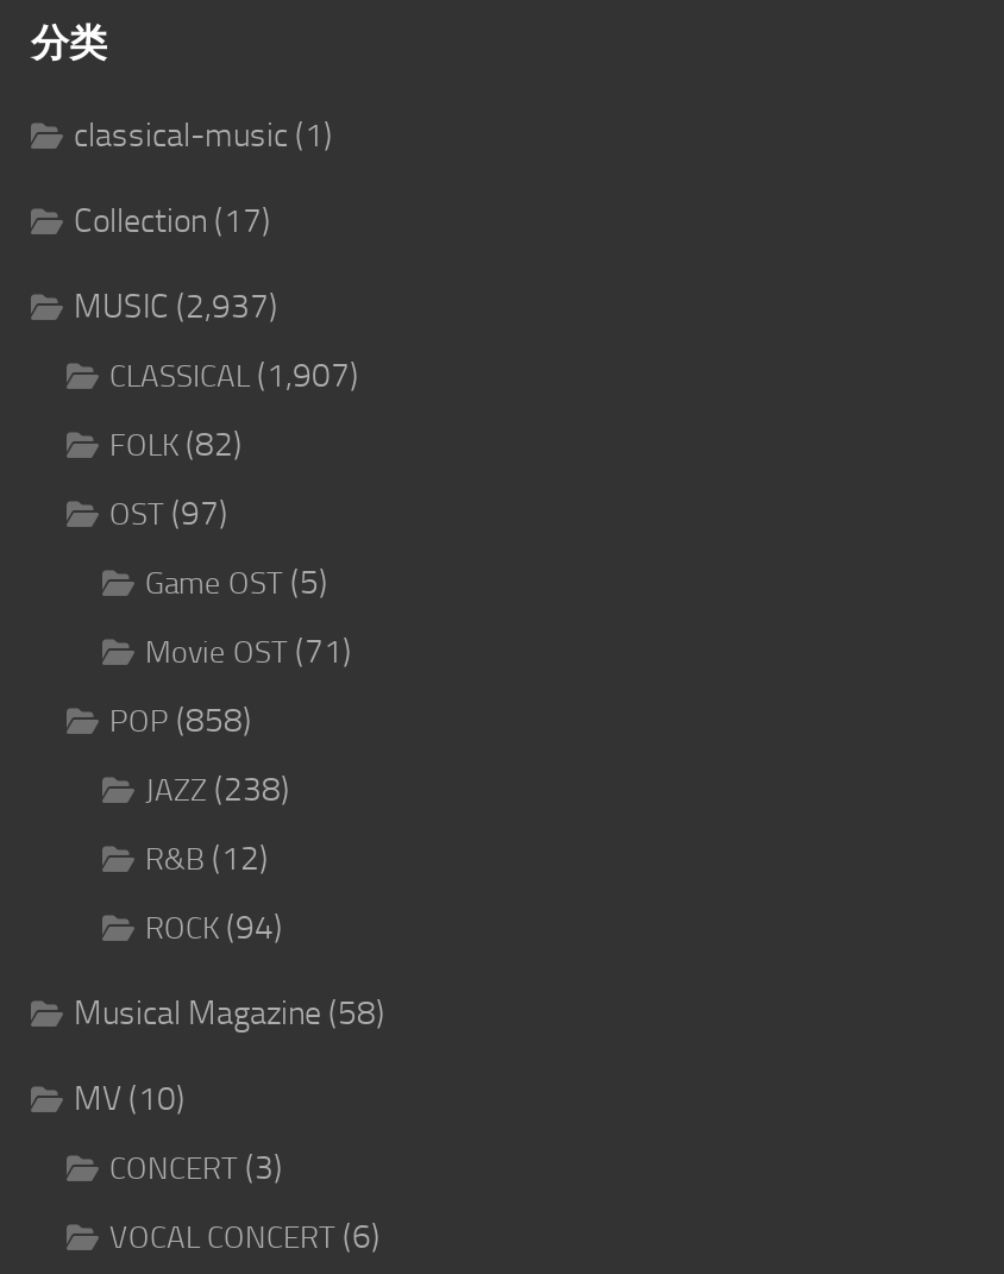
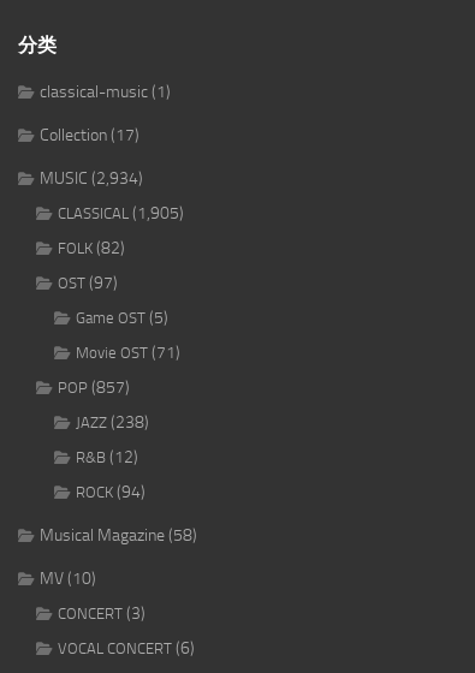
- MUSIC (2,937)
+ MUSIC (2,934)

- CLASSICAL (1,907)
+ CLASSICAL (1,905)

- POP (858)
+ POP (857)
